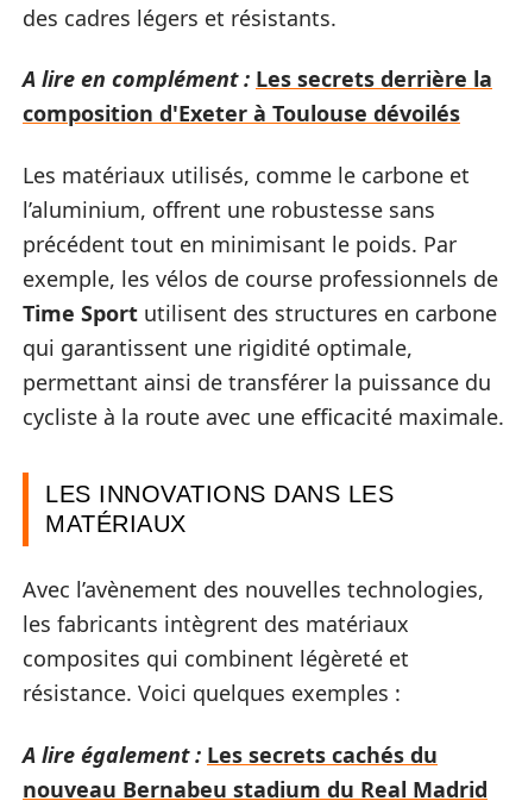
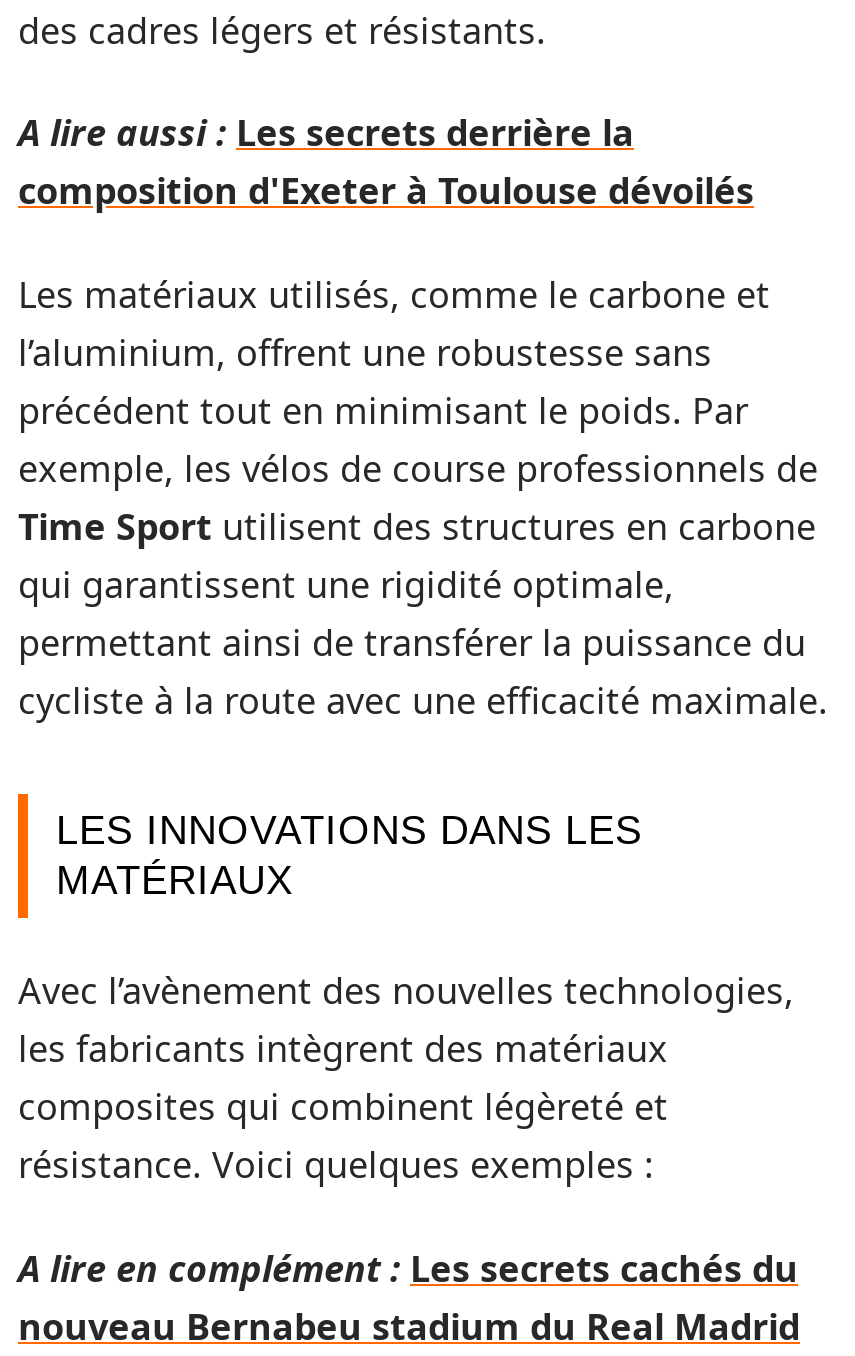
- A lire en complément : Les secrets derrière la
+ A lire aussi : Les secrets derrière la

- A lire également : Les secrets cachés du
+ A lire en complément : Les secrets cachés du
